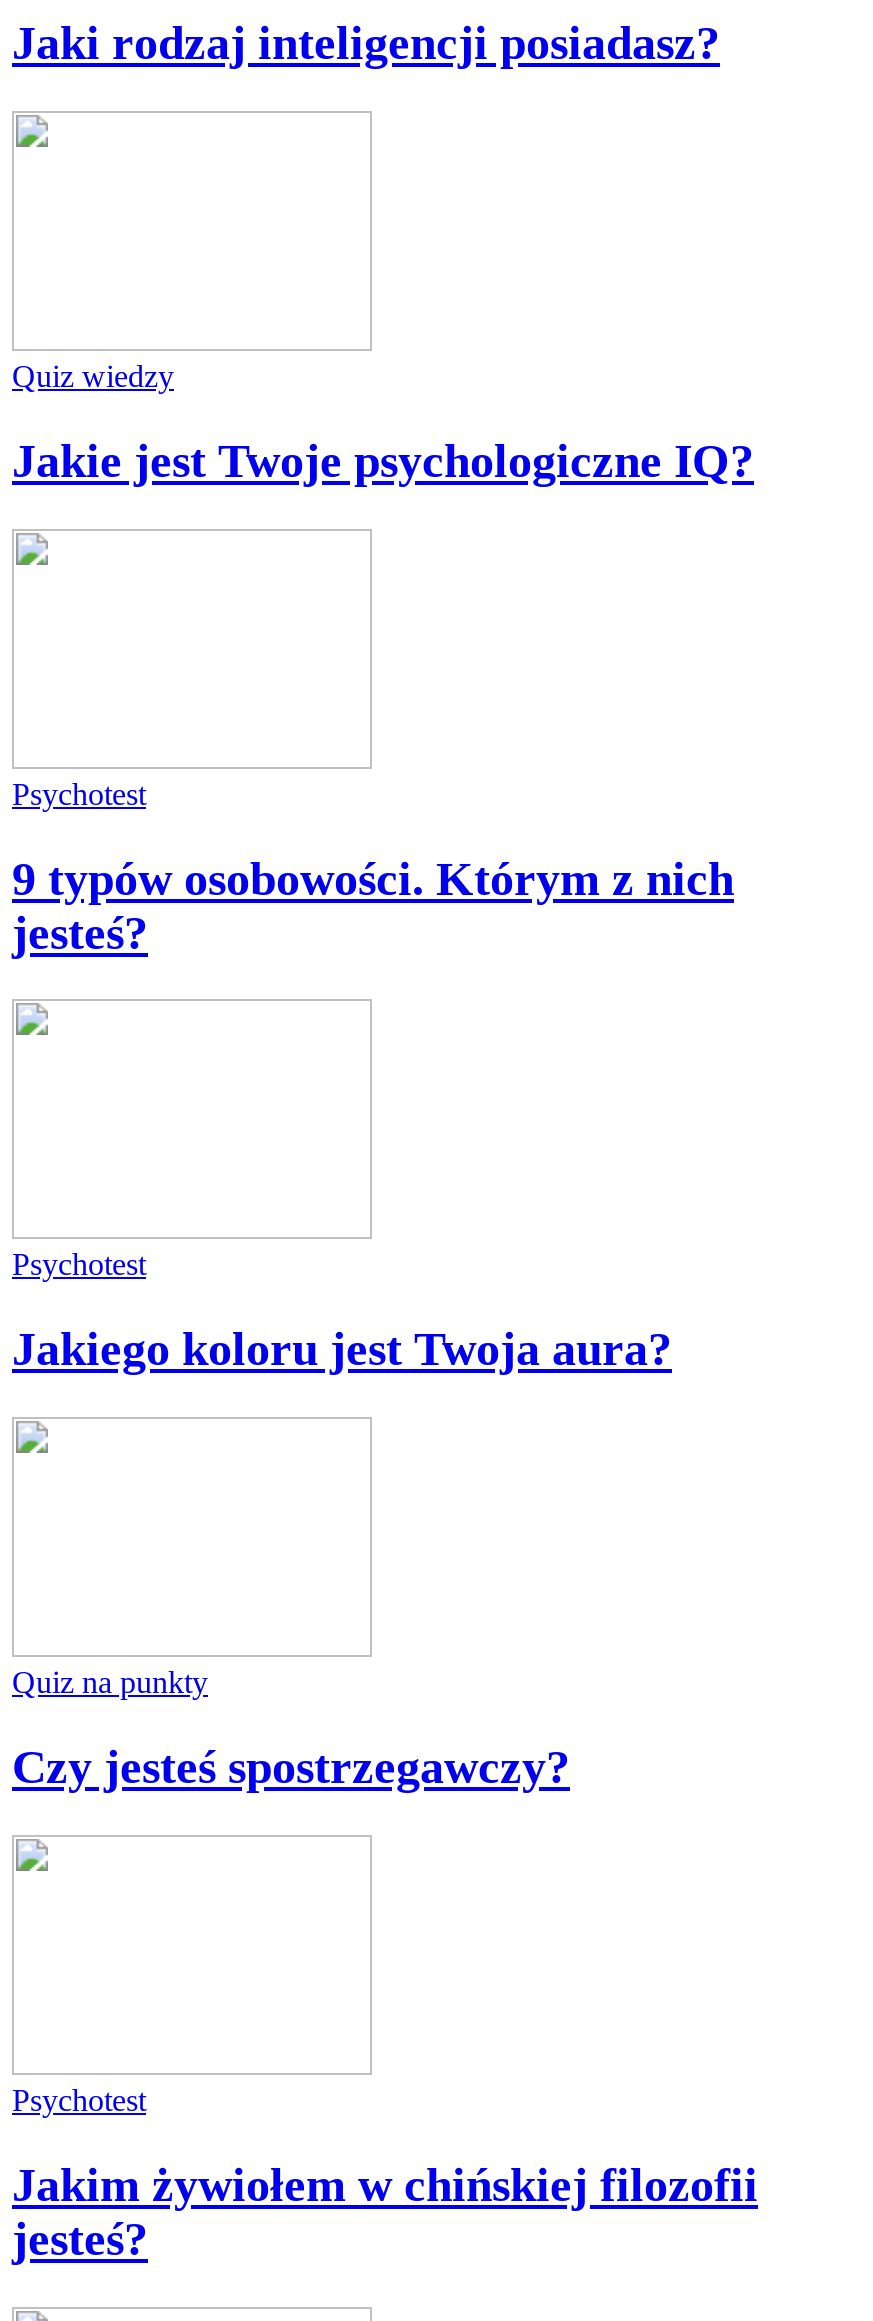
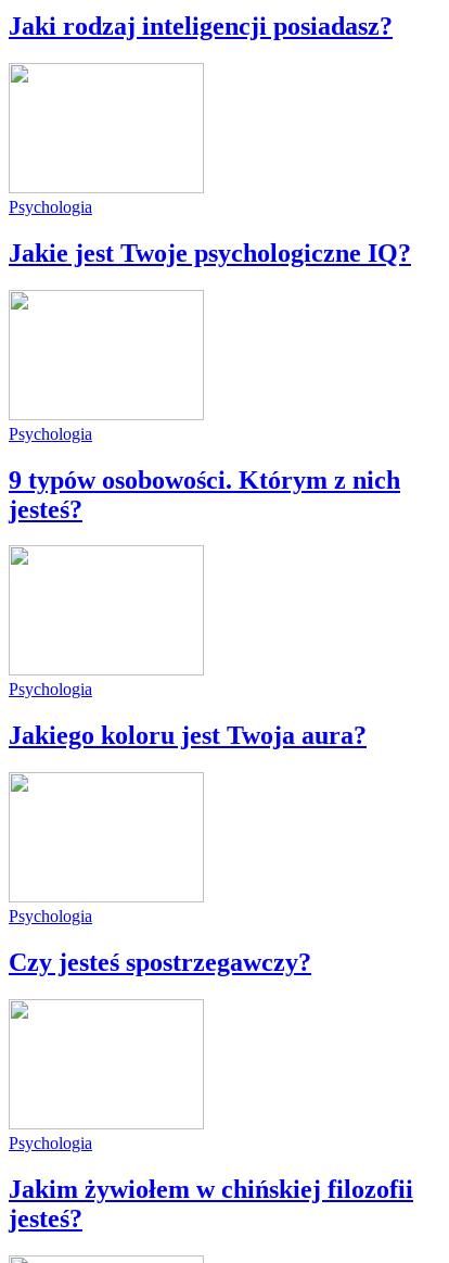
- Quiz wiedzy
+ Psychologia

- Psychotest
+ Psychologia

- Psychotest
+ Psychologia

- Quiz na punkty
+ Psychologia

- Psychotest
+ Psychologia
